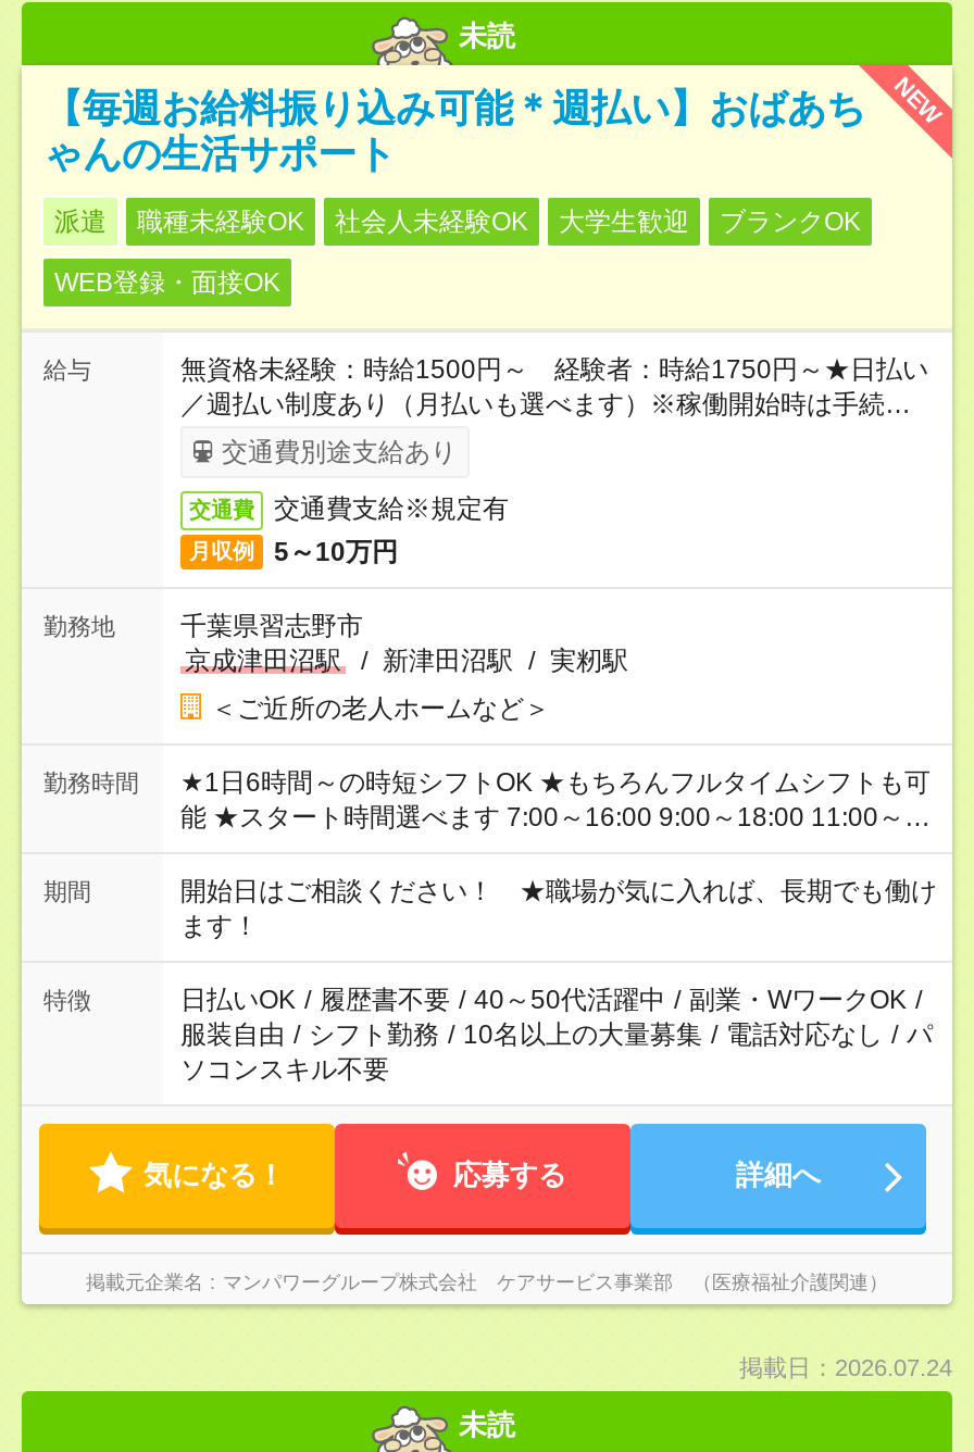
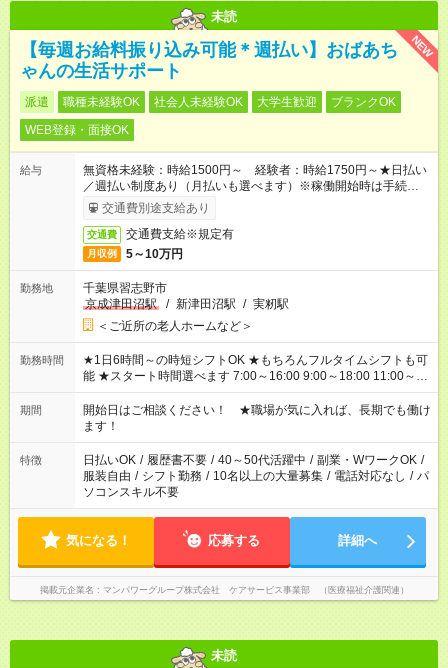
- 掲載日：2026.07.24
